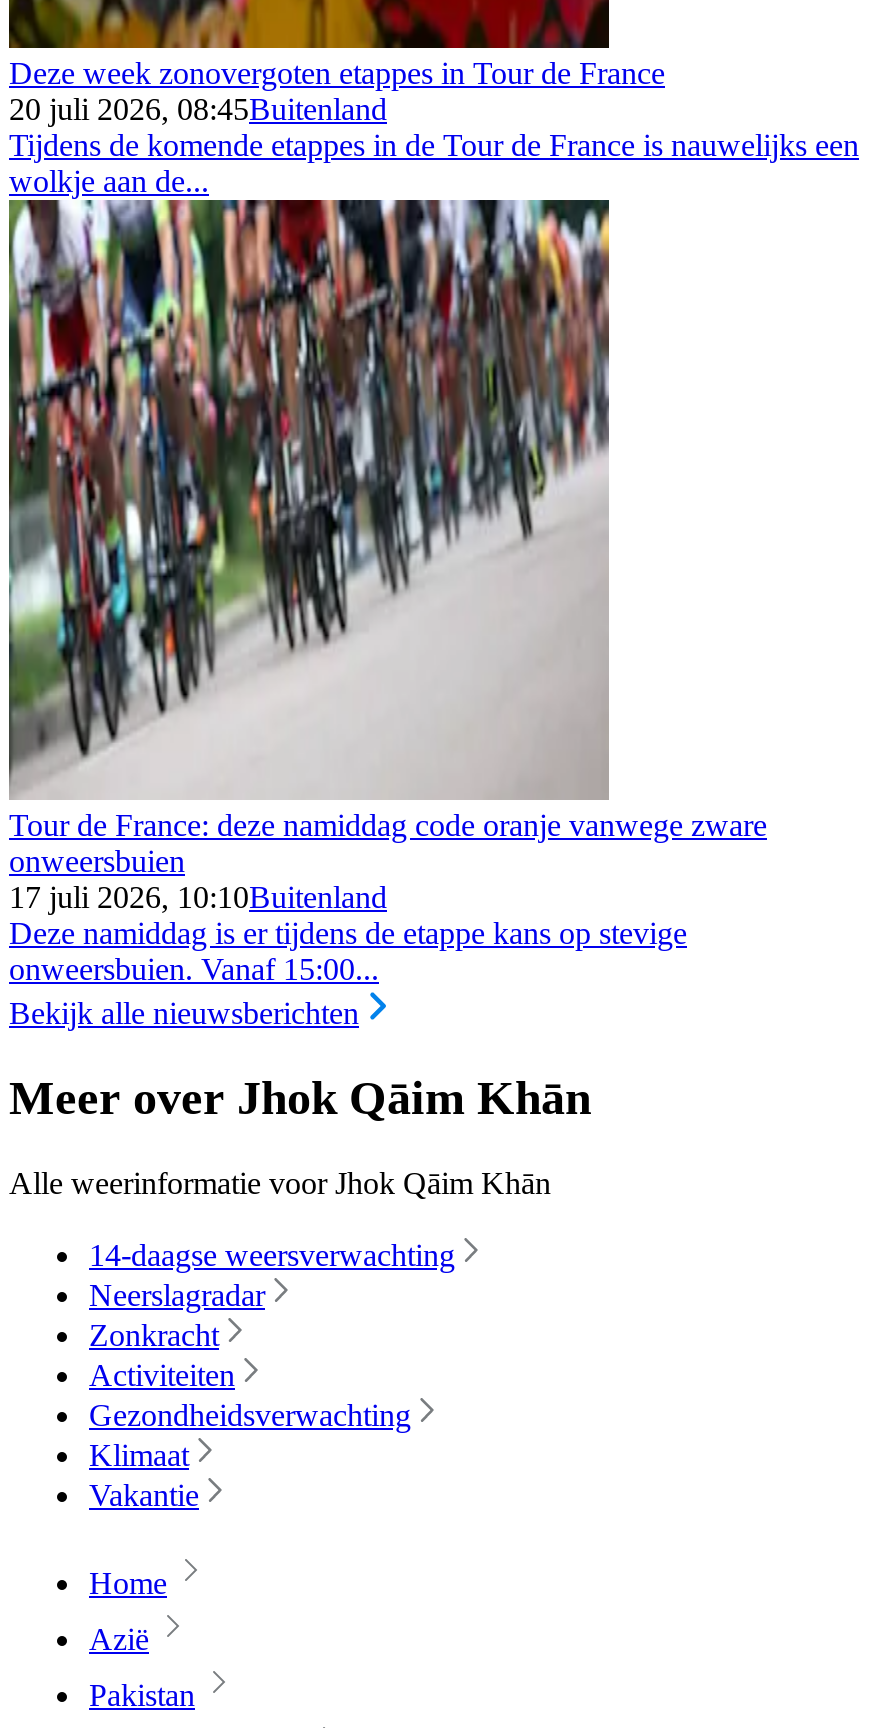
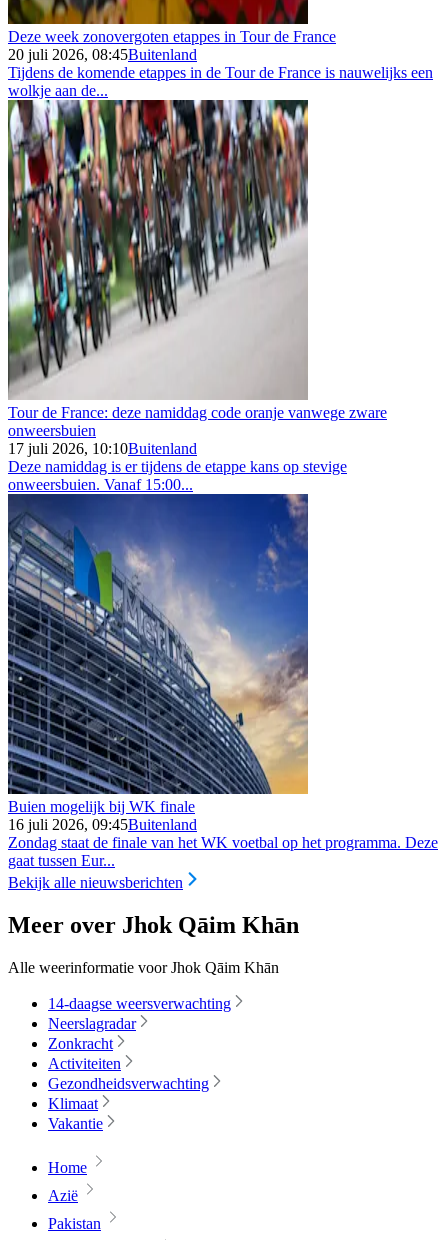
+ [image]
+ Buien mogelijk bij WK finale
+ 16 juli 2026, 09:45Buitenland
+ Zondag staat de finale van het WK voetbal op het programma. Deze
+ gaat tussen Eur...
